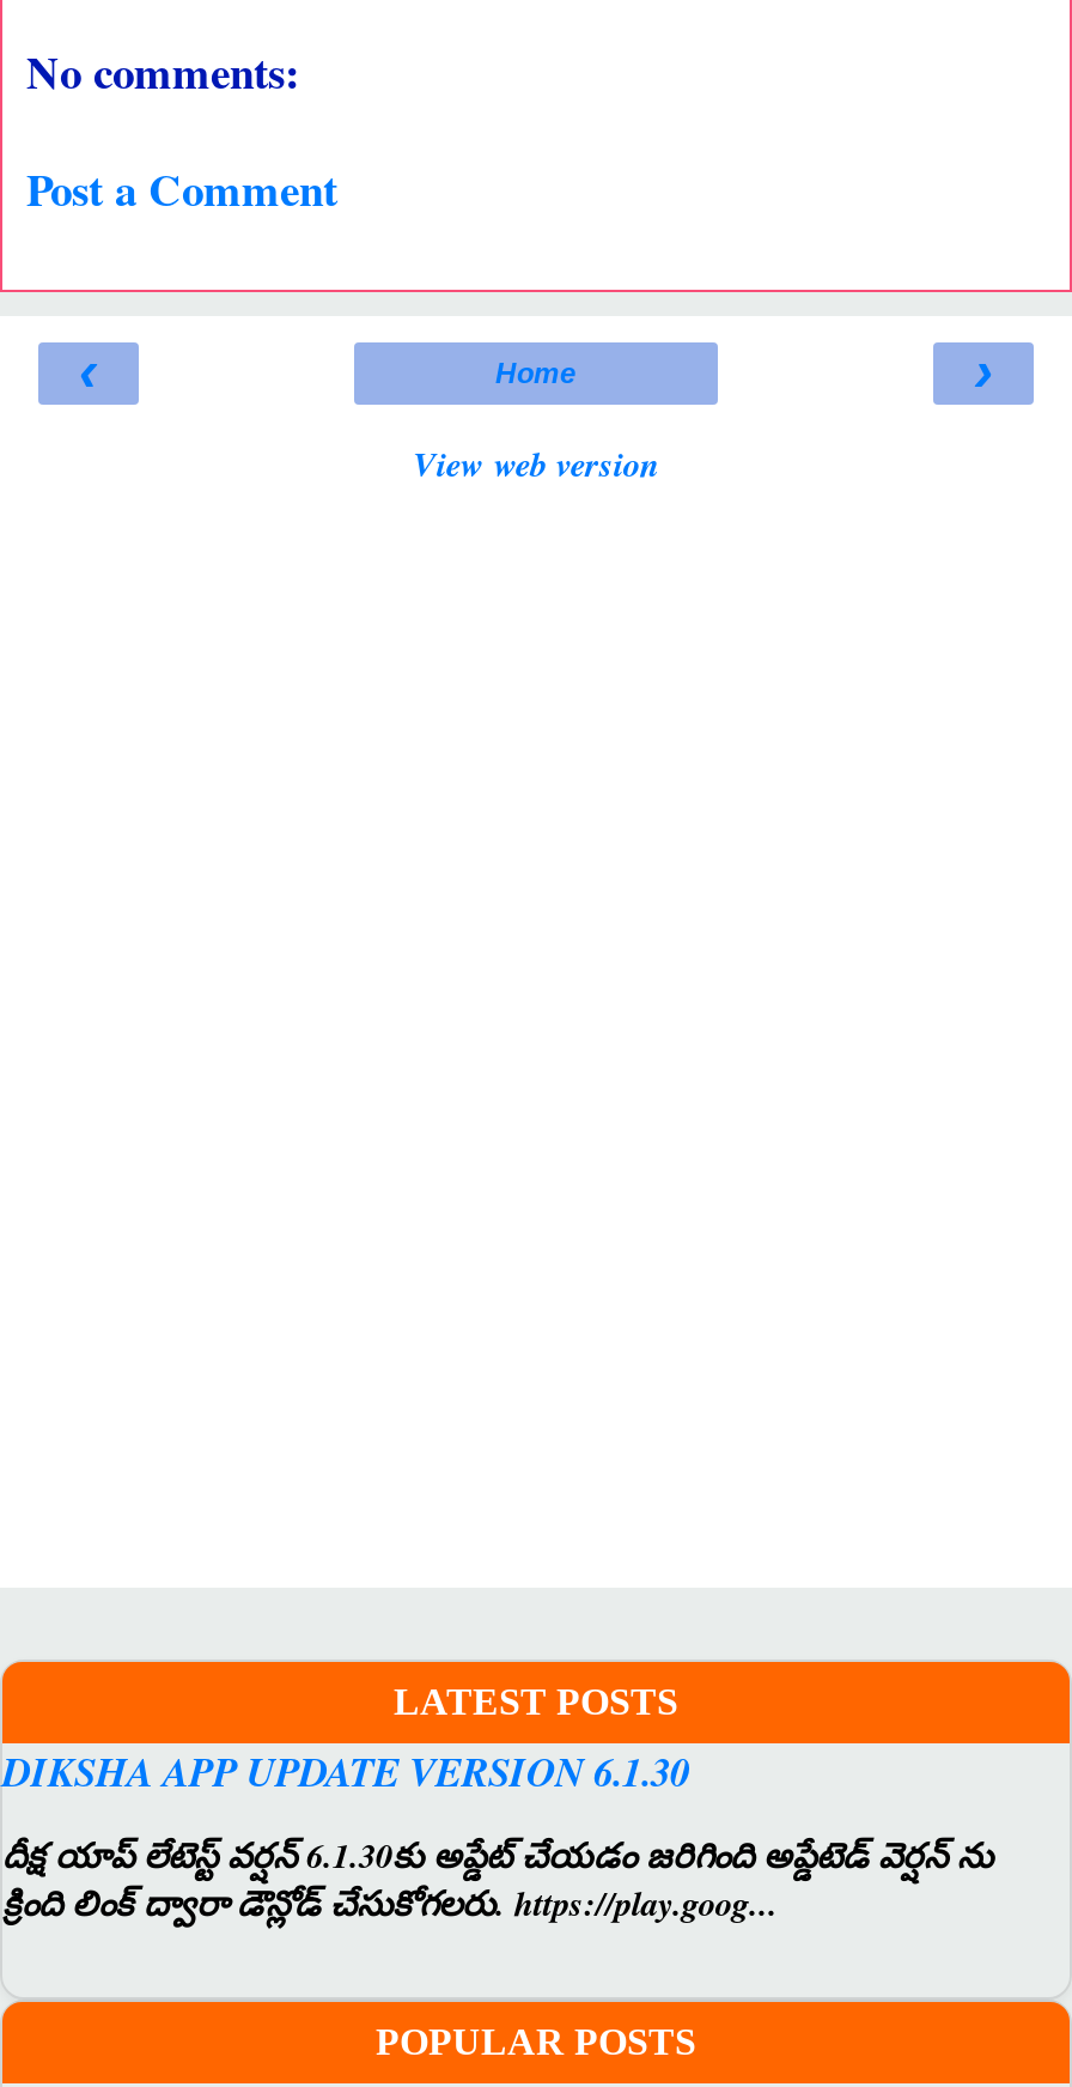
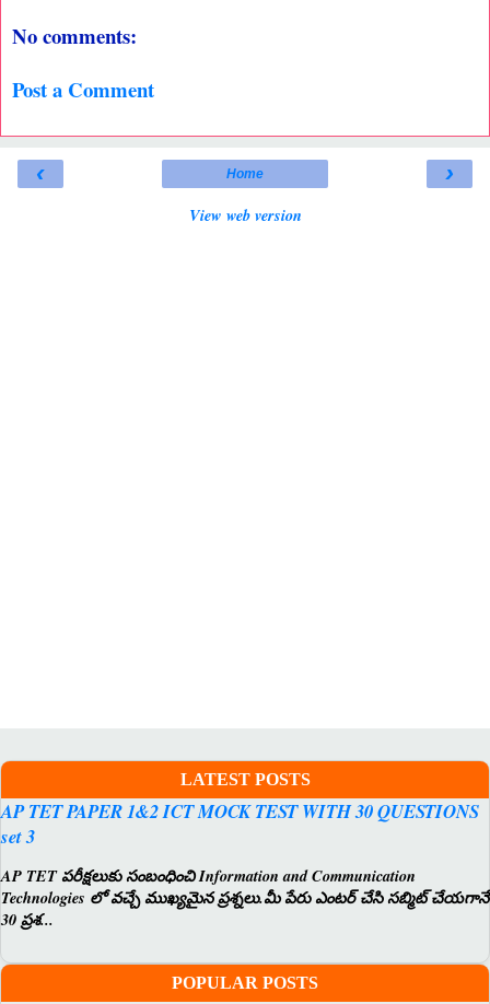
- DIKSHA APP UPDATE VERSION 6.1.30
+ AP TET PAPER 1&2 ICT MOCK TEST WITH 30 QUESTIONS
+ set 3

- దీక్ష యాప్ లేటెస్ట్ వర్షన్ 6.1.30కు అప్డేట్ చేయడం జరిగింది అప్డేటెడ్ వెర్షన్ ను
- క్రింది లింక్ ద్వారా డౌన్లోడ్ చేసుకోగలరు. https://play.goog...
+ AP TET పరీక్షలుకు సంబంధించి Information and Communication
+ Technologies లో వచ్చే ముఖ్యమైన ప్రశ్నలు.మీ పేరు ఎంటర్ చేసి సబ్మిట్ చేయగానే
+ 30 ప్రశ...
